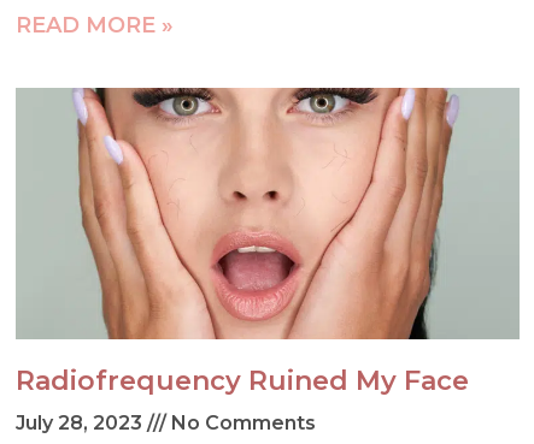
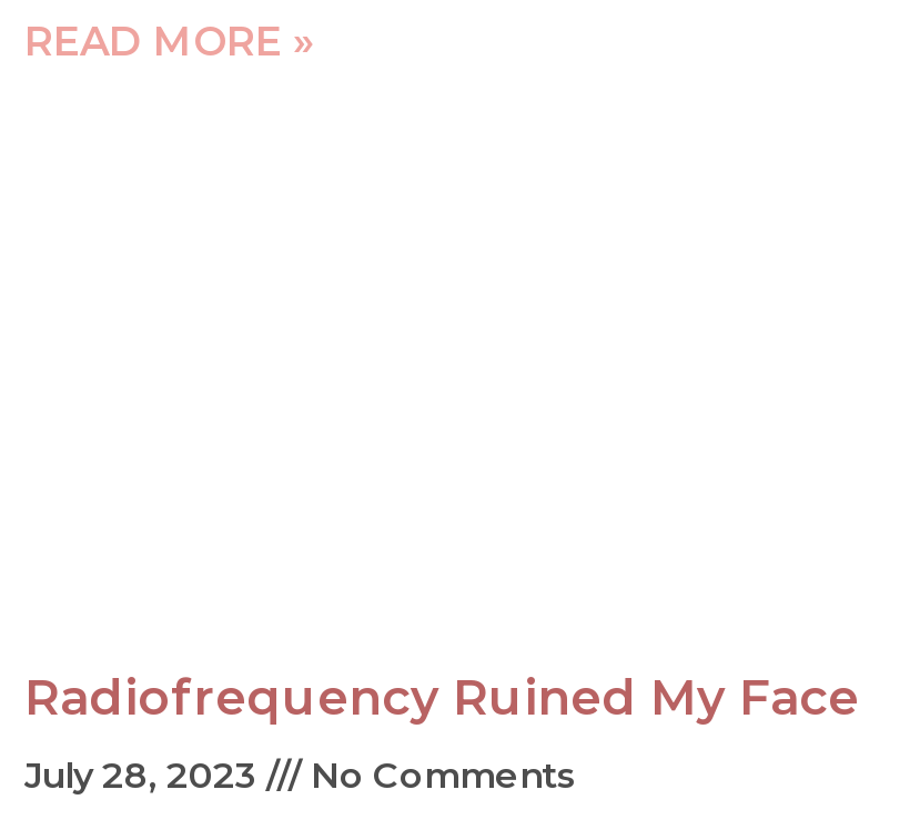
- [image]
